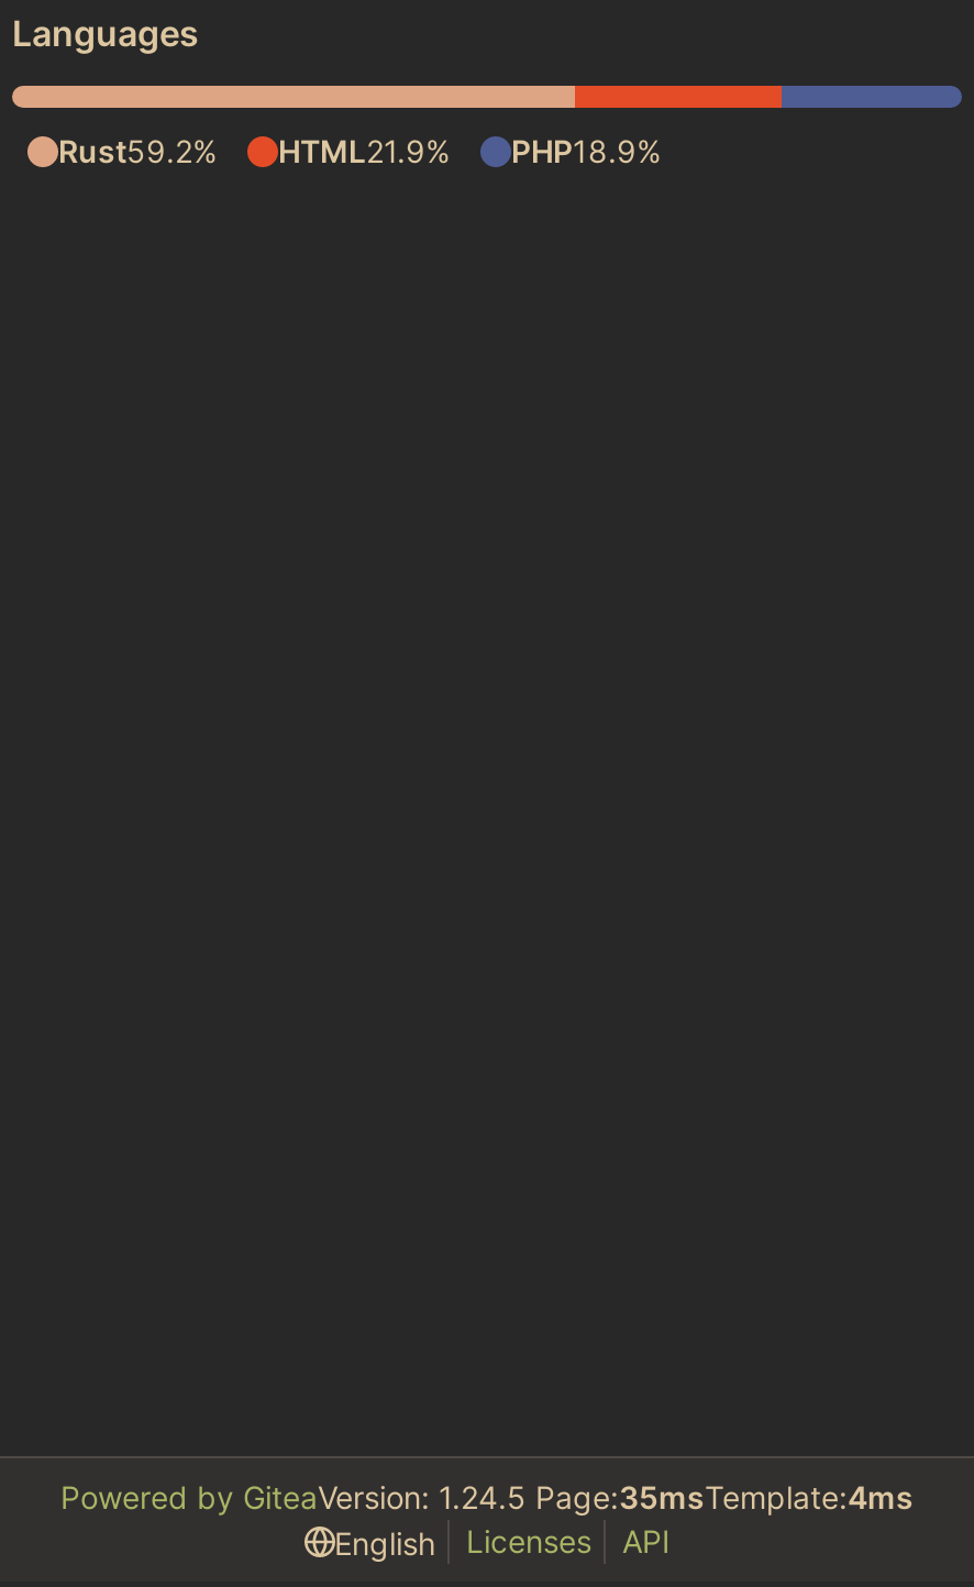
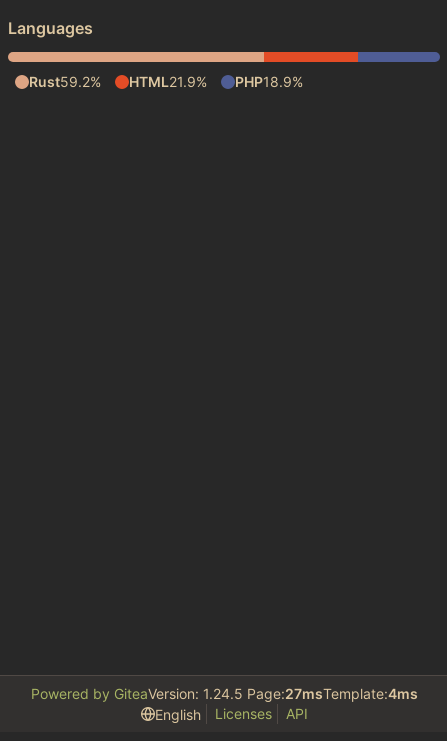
- Powered by GiteaVersion: 1.24.5 Page:35msTemplate:4ms
+ Powered by GiteaVersion: 1.24.5 Page:27msTemplate:4ms
